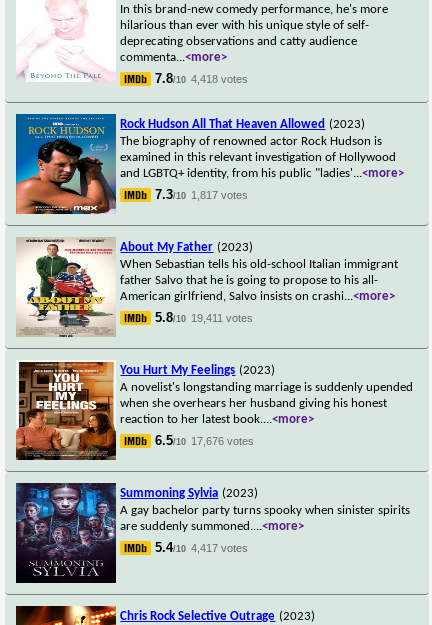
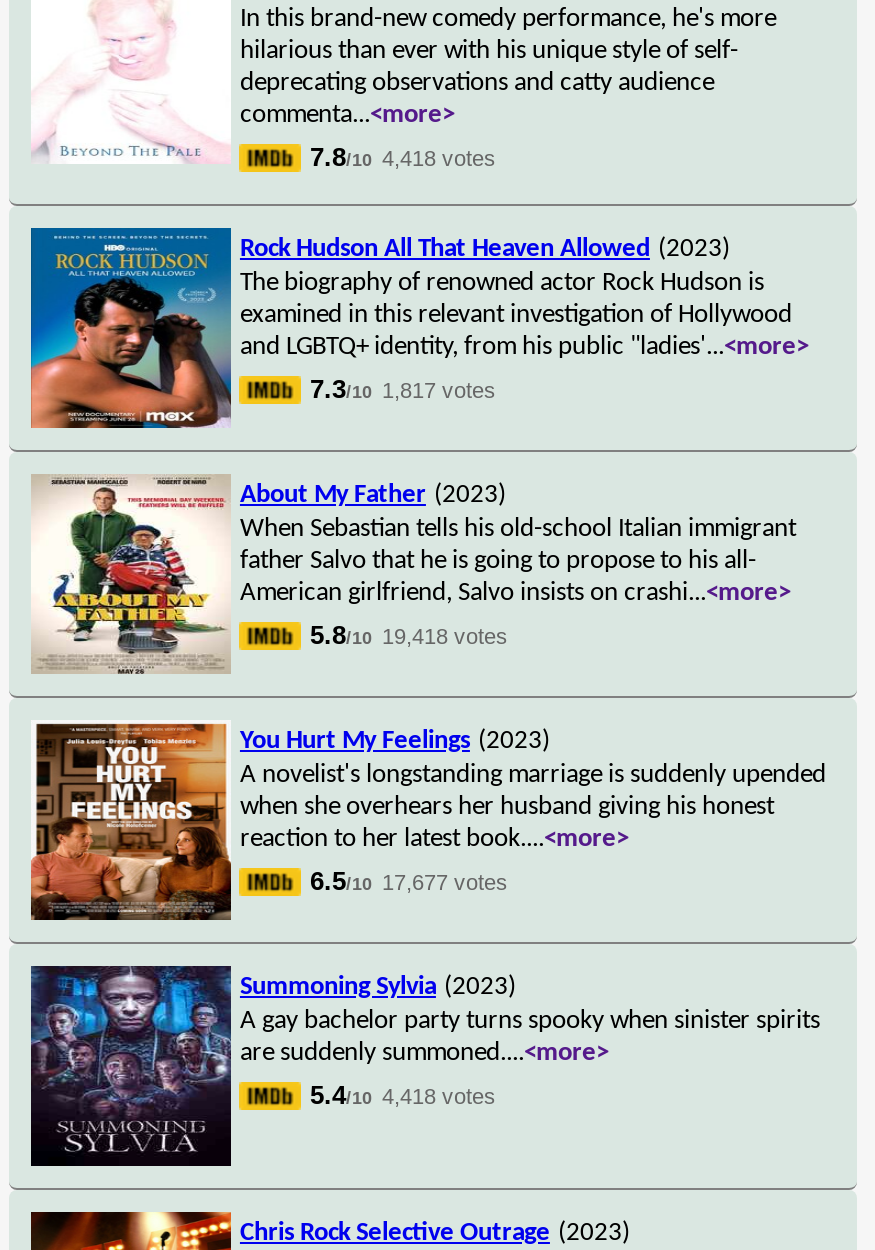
- 5.8/10 19,411 votes
+ 5.8/10 19,418 votes

- 6.5/10 17,676 votes
+ 6.5/10 17,677 votes

- 5.4/10 4,417 votes
+ 5.4/10 4,418 votes
